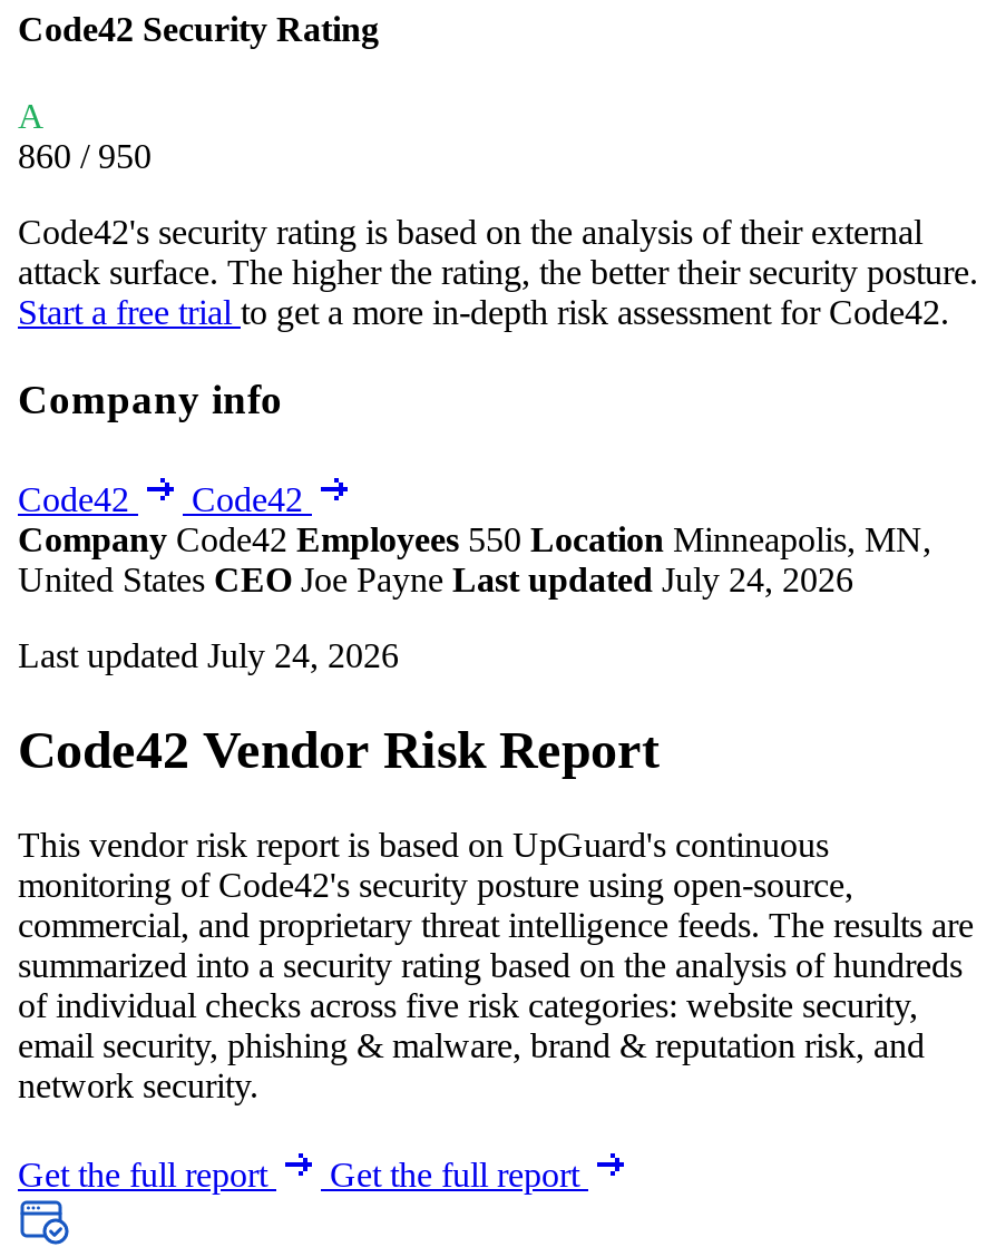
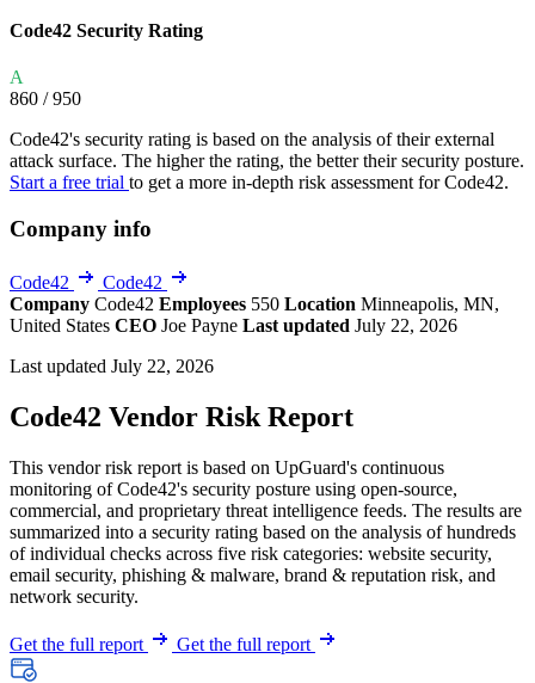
- United States CEO Joe Payne Last updated July 24, 2026
+ United States CEO Joe Payne Last updated July 22, 2026

- Last updated July 24, 2026
+ Last updated July 22, 2026
